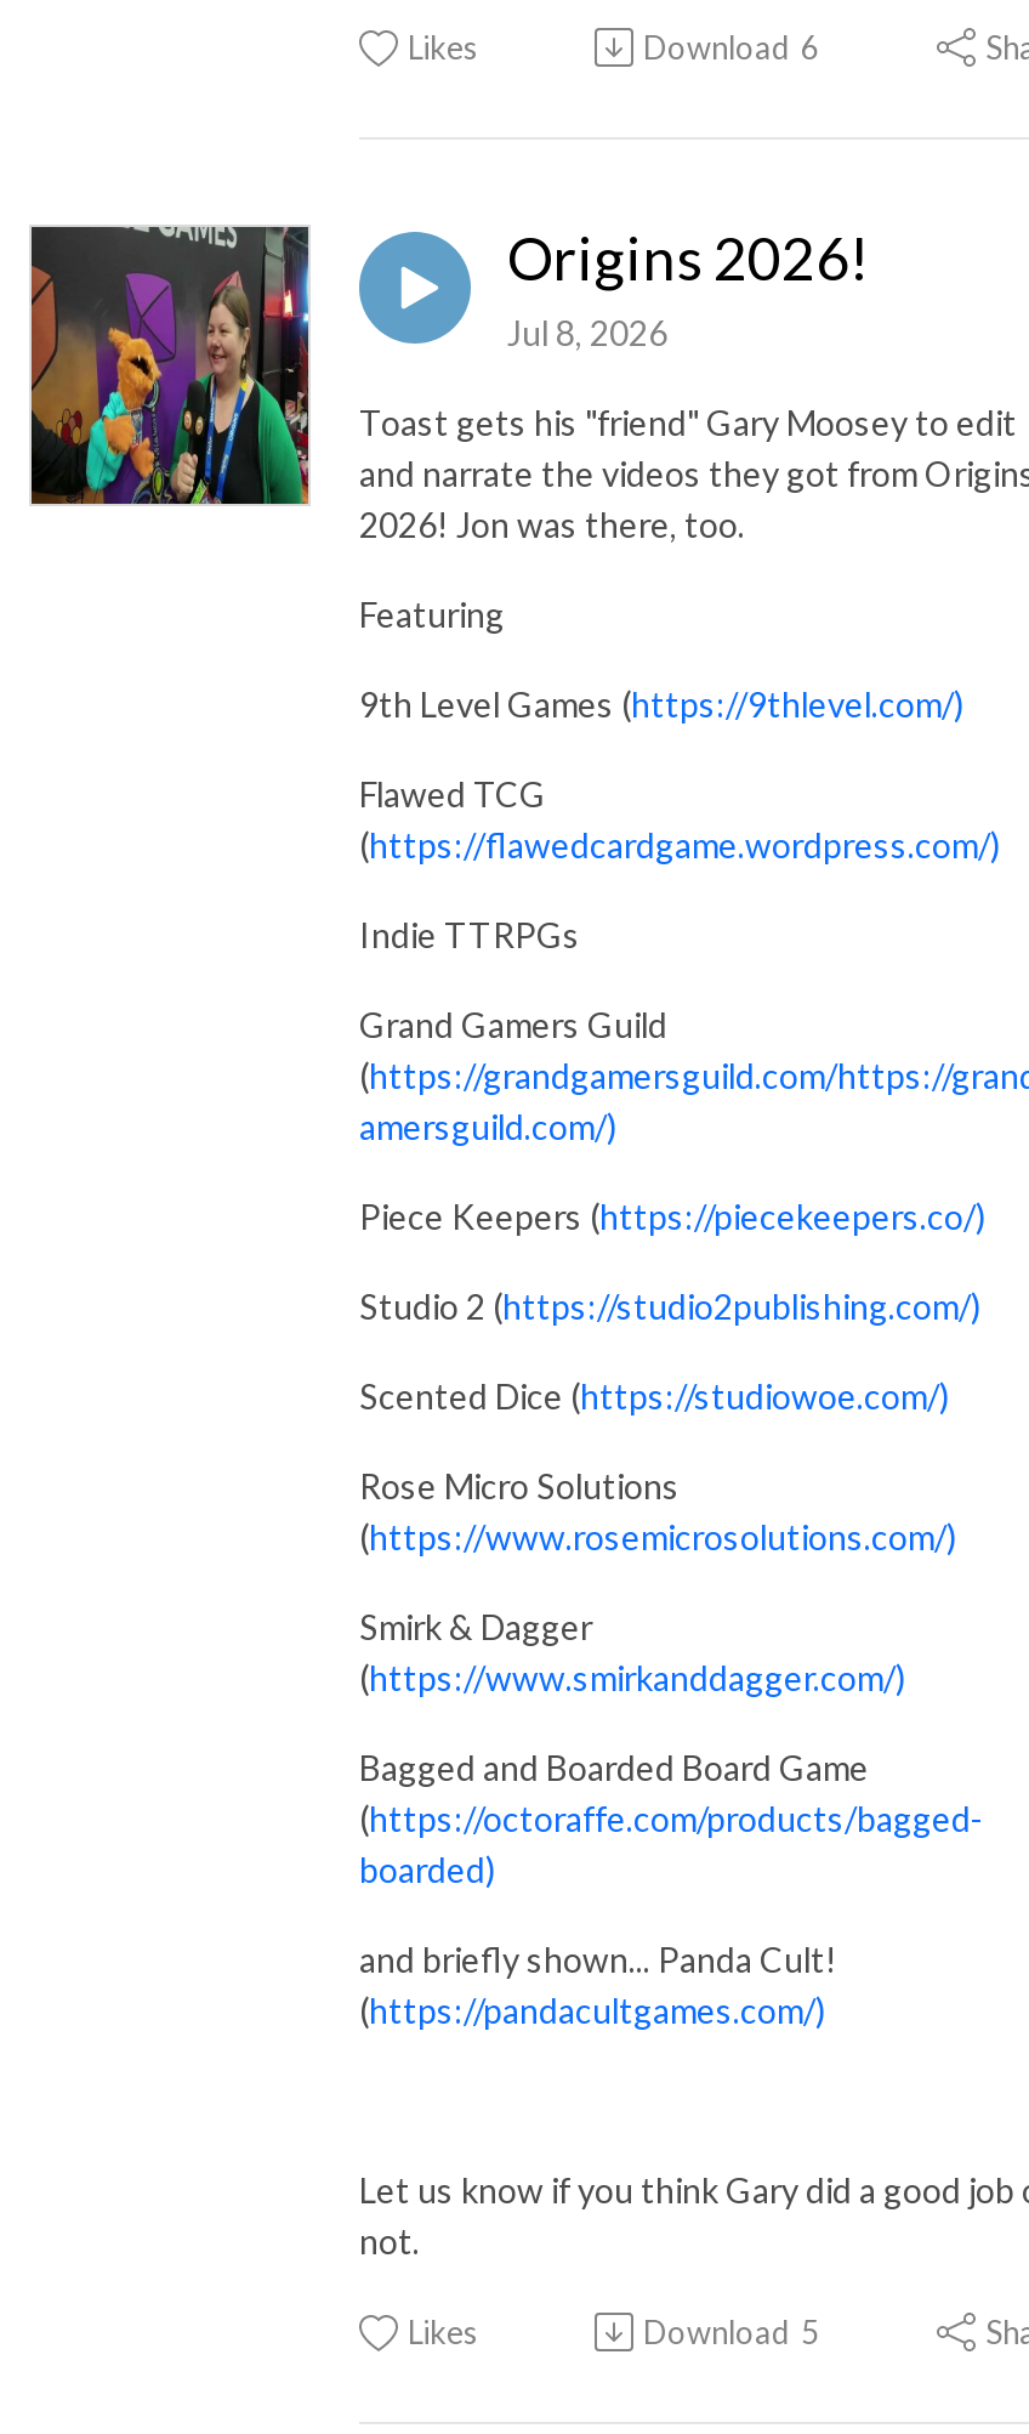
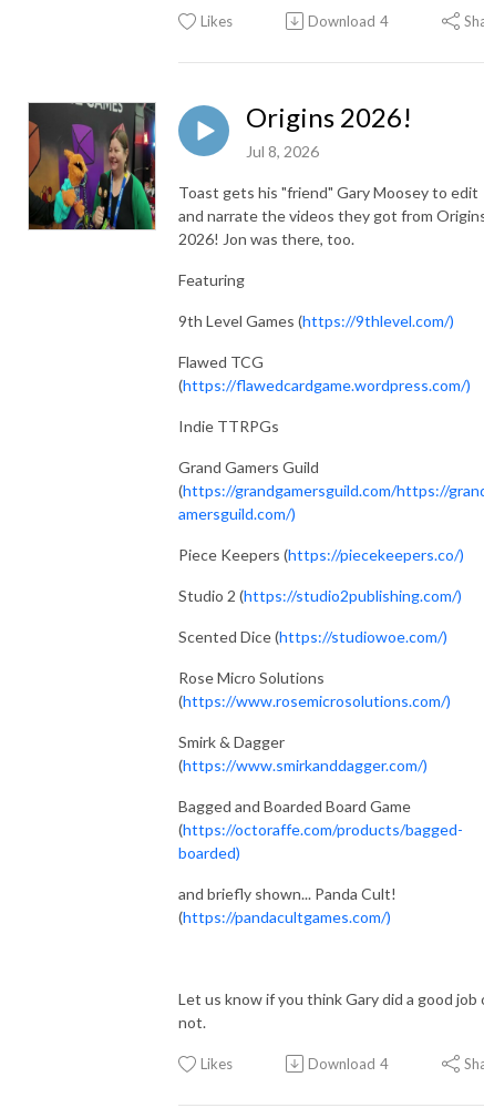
- Download 6
+ Download 4

- Download 5
+ Download 4
